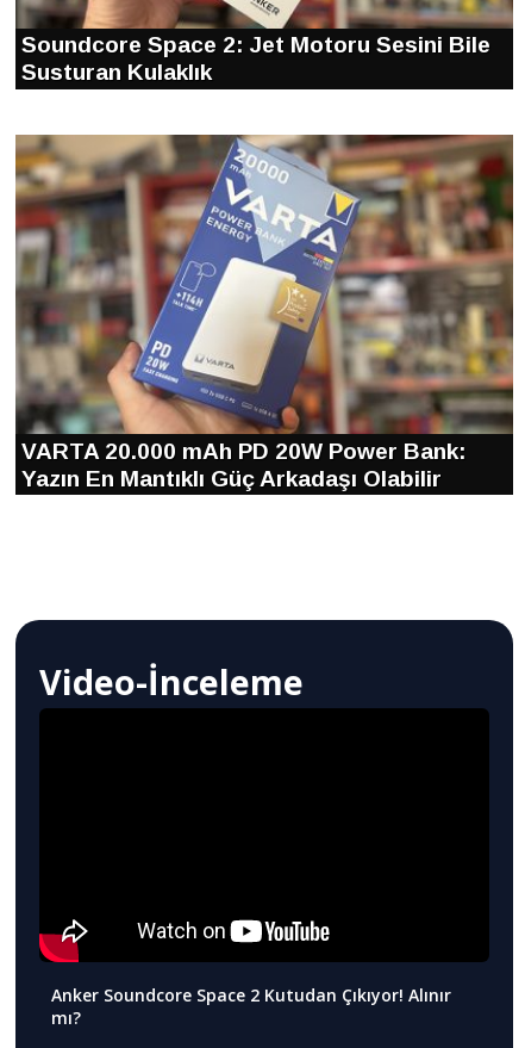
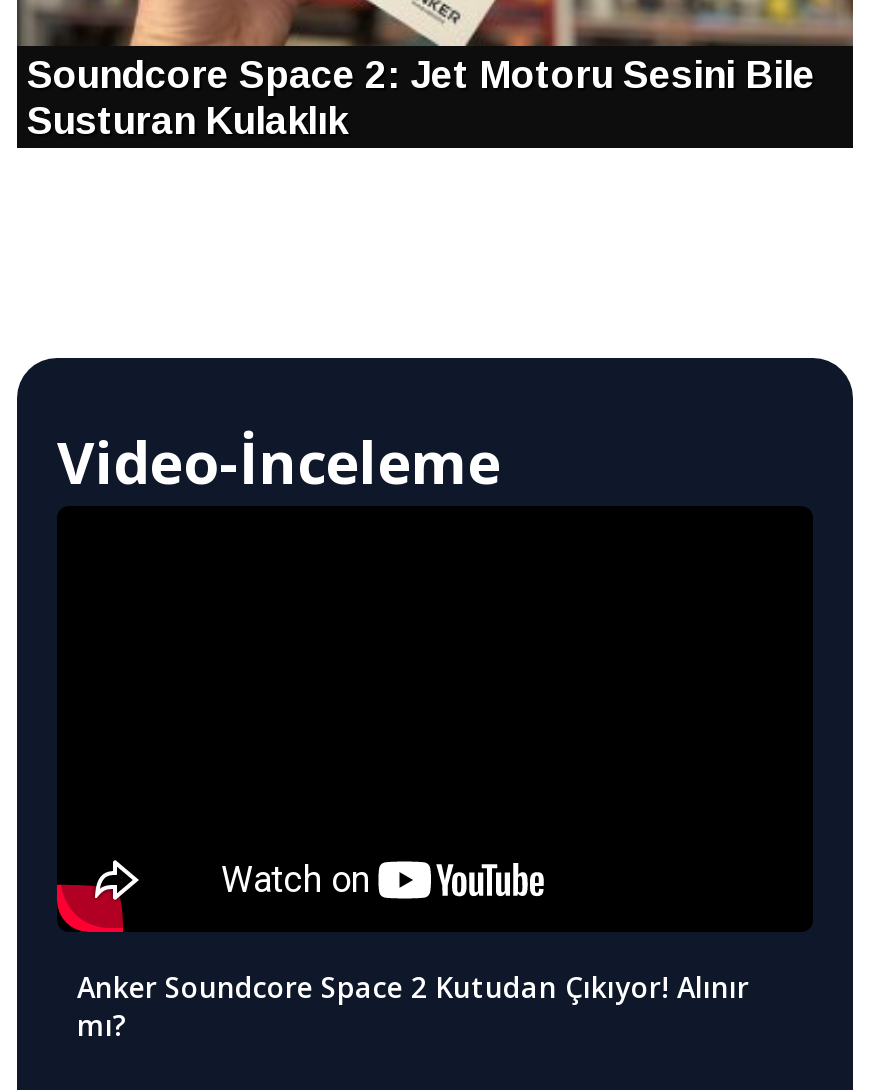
- [image]
- VARTA 20.000 mAh PD 20W Power Bank:
- Yazın En Mantıklı Güç Arkadaşı Olabilir
